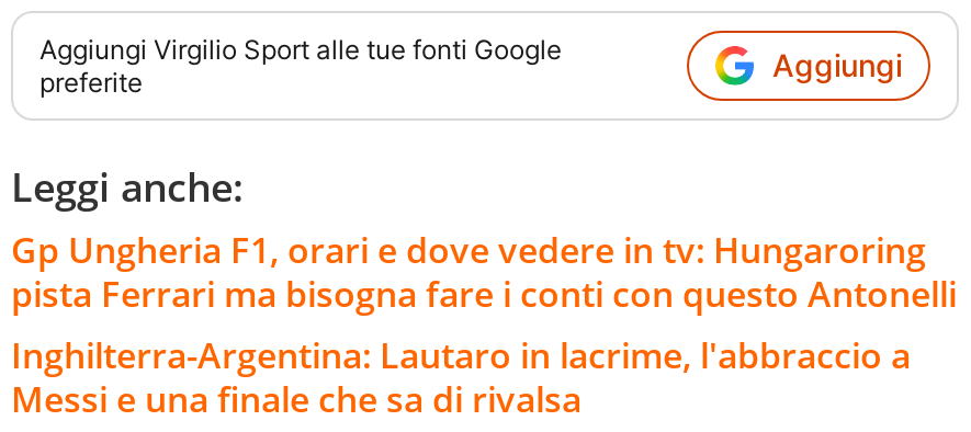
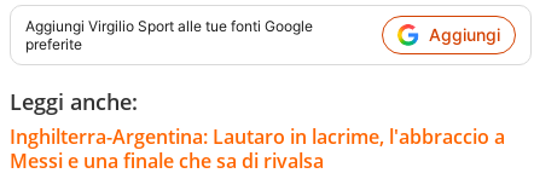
- Gp Ungheria F1, orari e dove vedere in tv: Hungaroring
- pista Ferrari ma bisogna fare i conti con questo Antonelli
